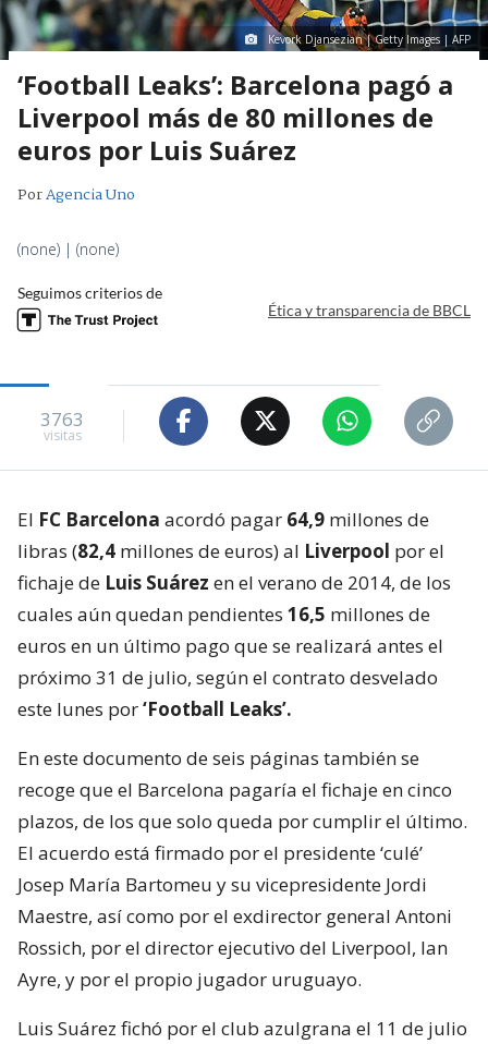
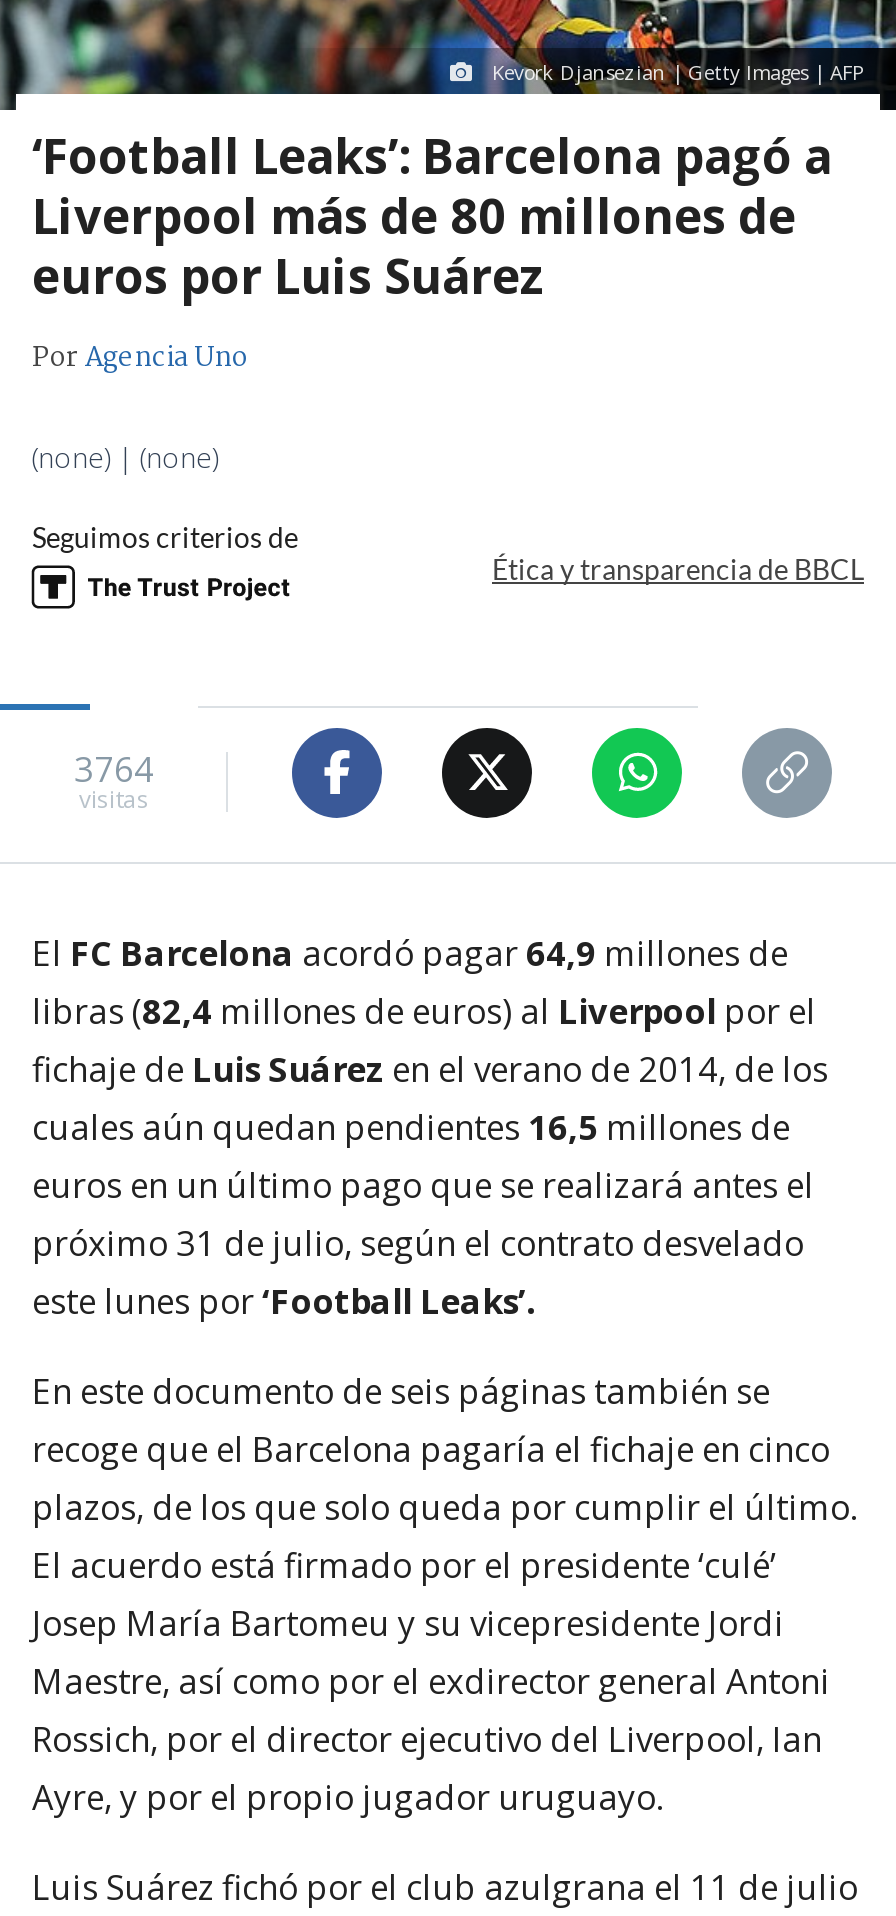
- 3763
+ 3764
